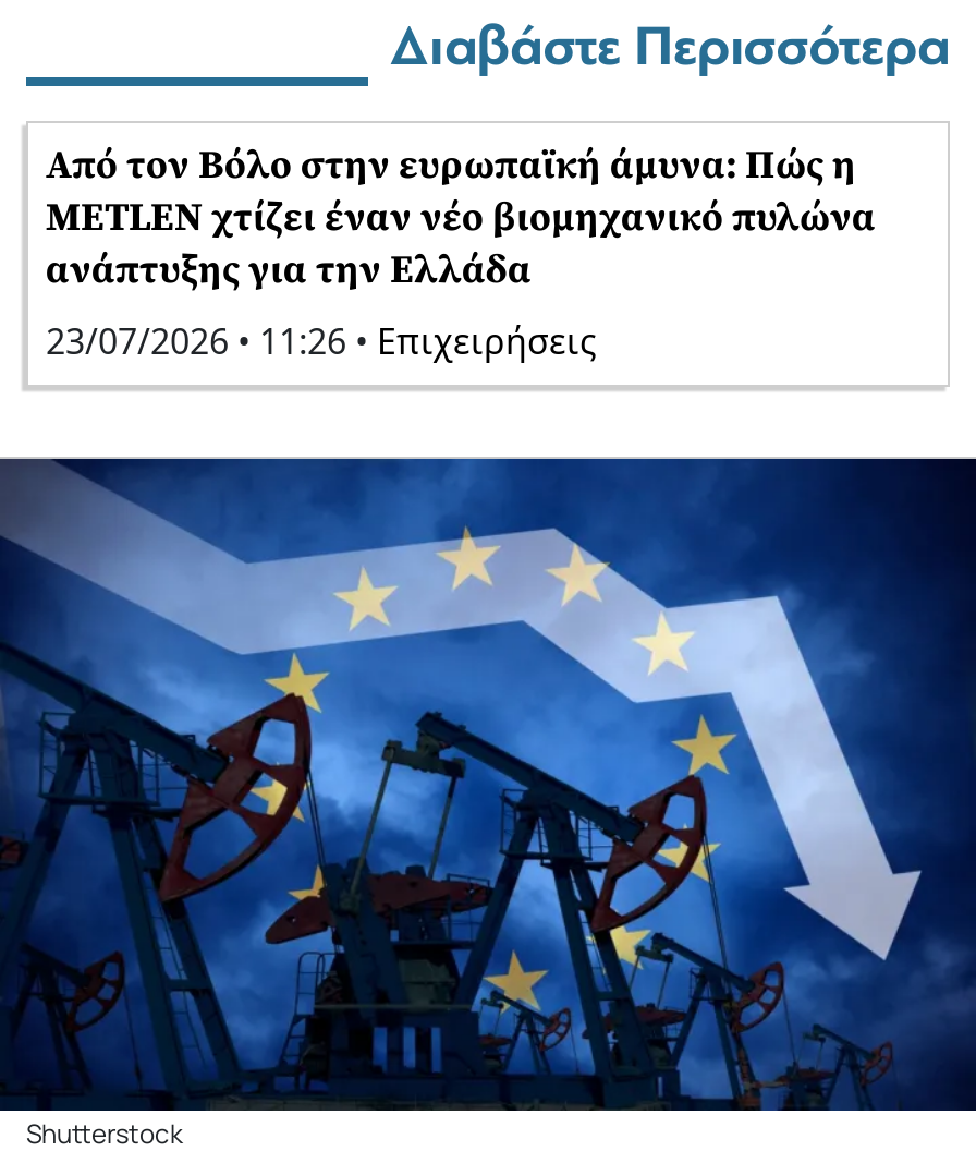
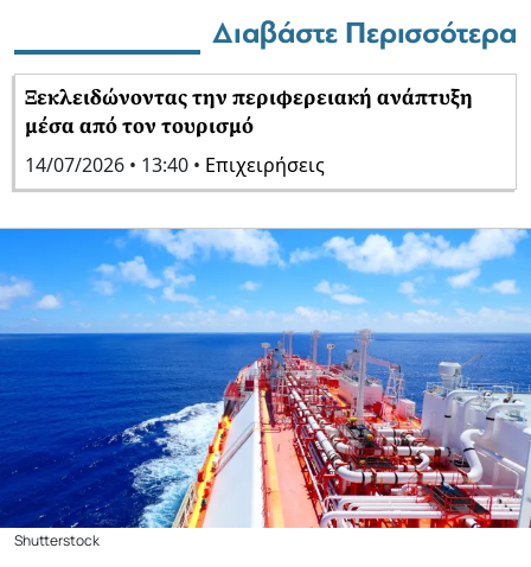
- Από τον Βόλο στην ευρωπαϊκή άμυνα: Πώς η
- METLEN χτίζει έναν νέο βιομηχανικό πυλώνα
- ανάπτυξης για την Ελλάδα
- 23/07/2026 • 11:26 • Επιχειρήσεις
+ Ξεκλειδώνοντας την περιφερειακή ανάπτυξη
+ μέσα από τον τουρισμό
+ 14/07/2026 • 13:40 • Επιχειρήσεις

- [image]
+ [image]
